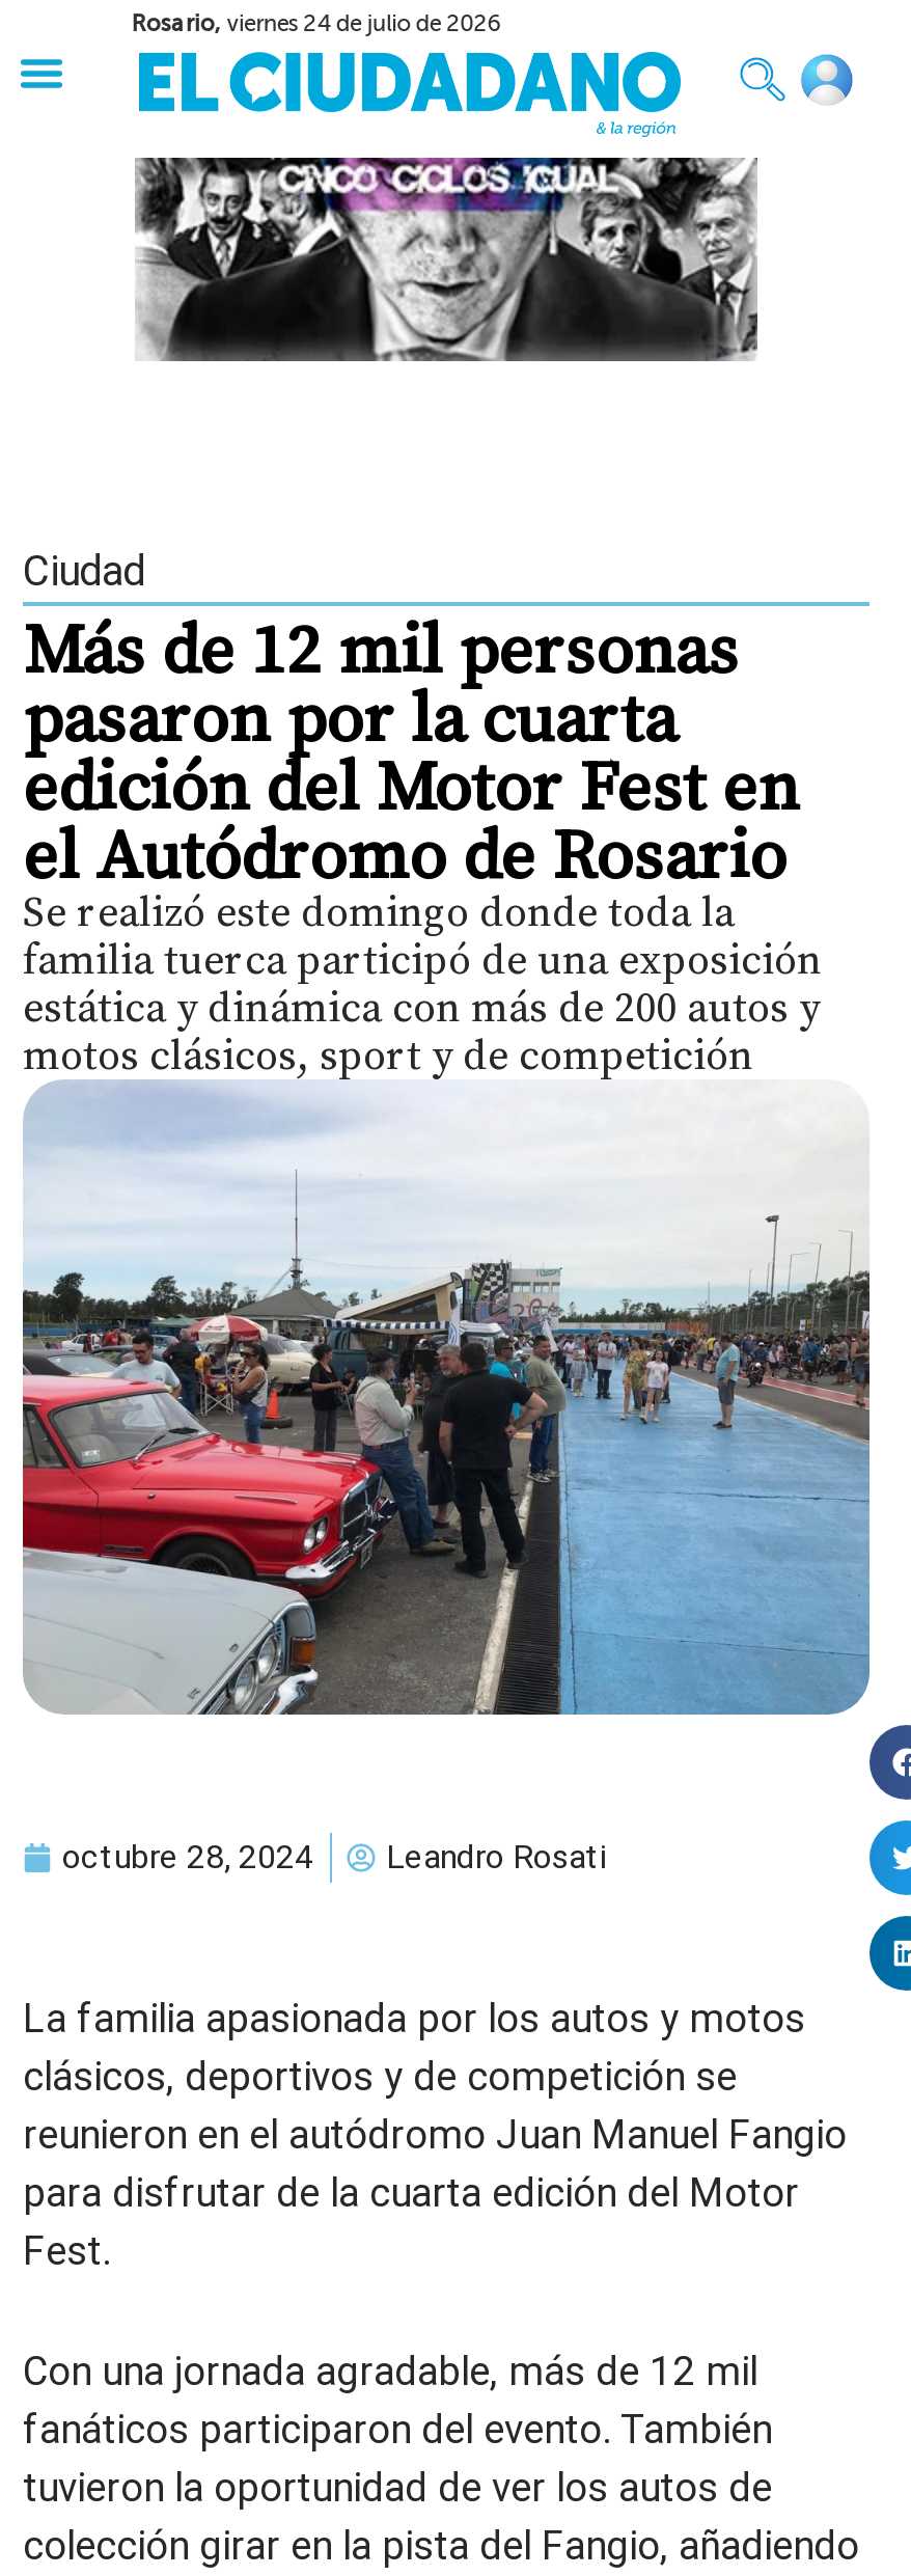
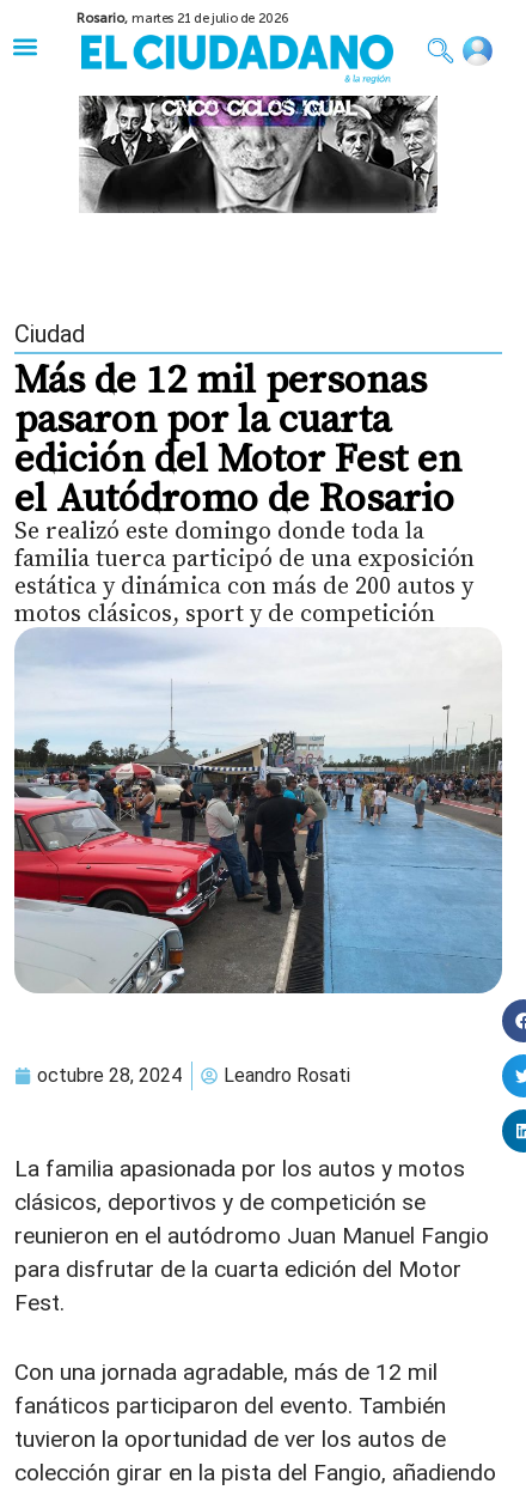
- Rosario, viernes 24 de julio de 2026
+ Rosario, martes 21 de julio de 2026
